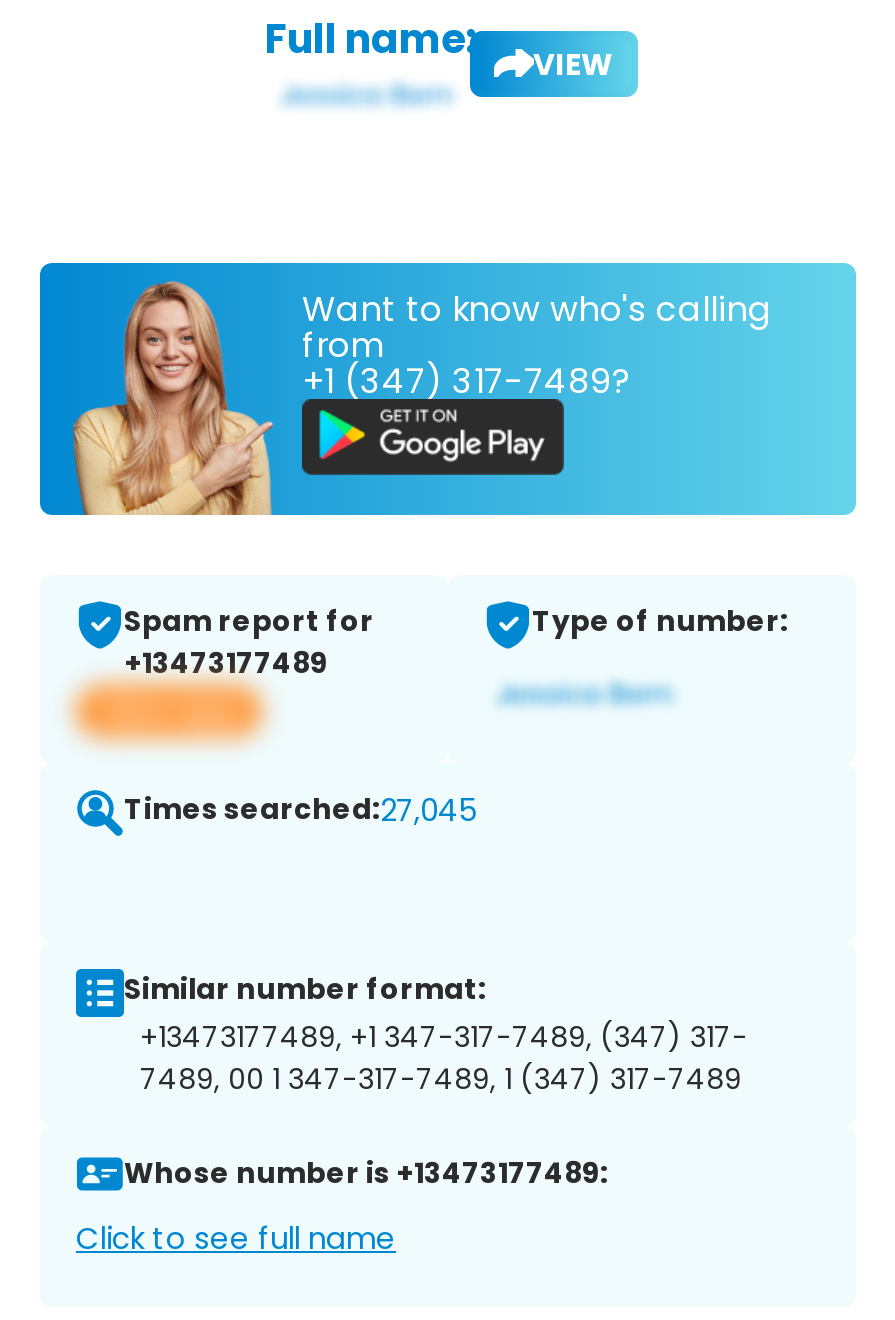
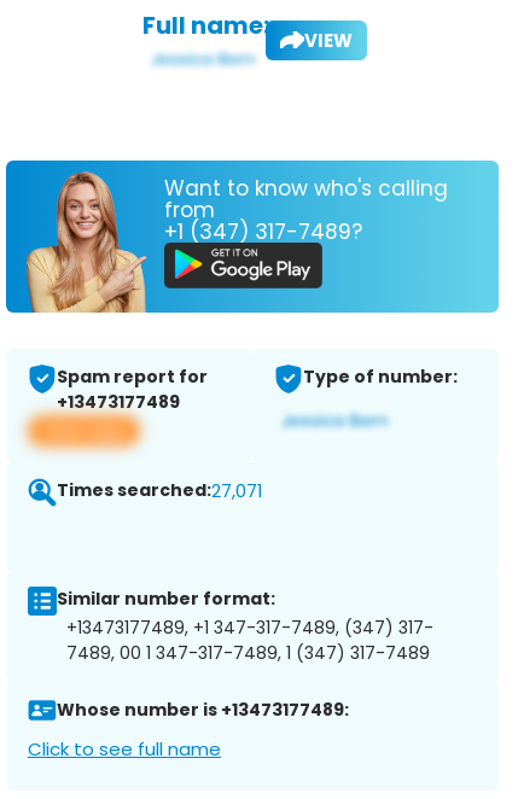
- Times searched:27,045
+ Times searched:27,071
